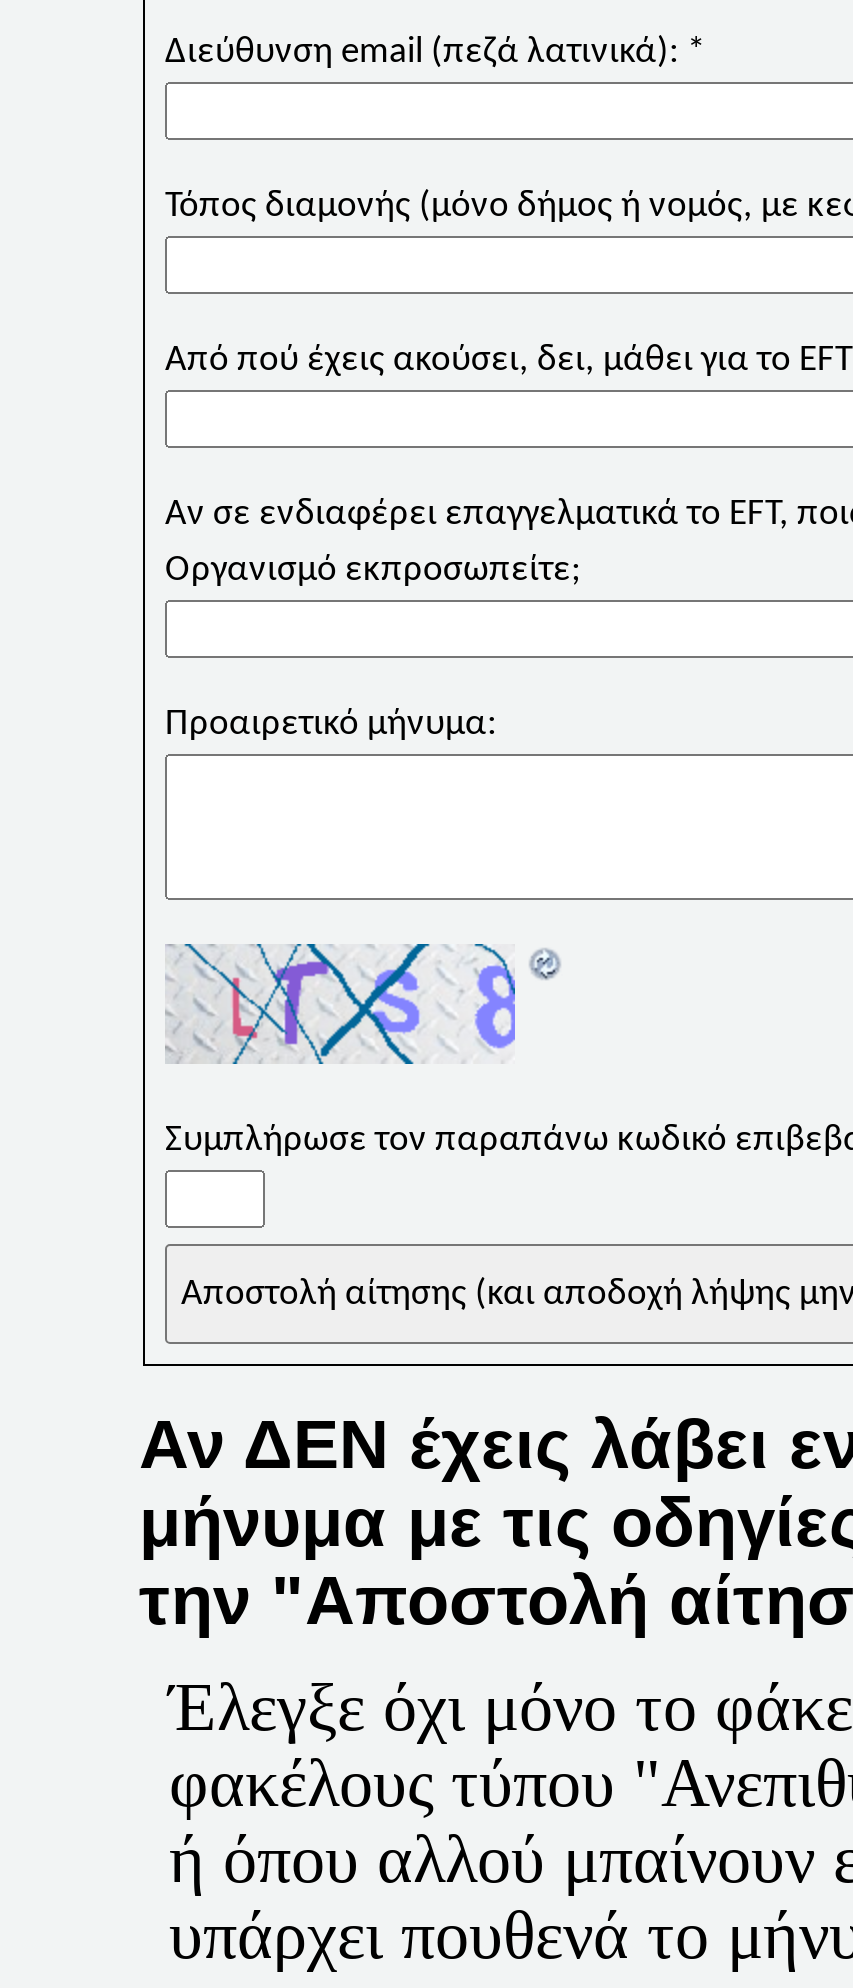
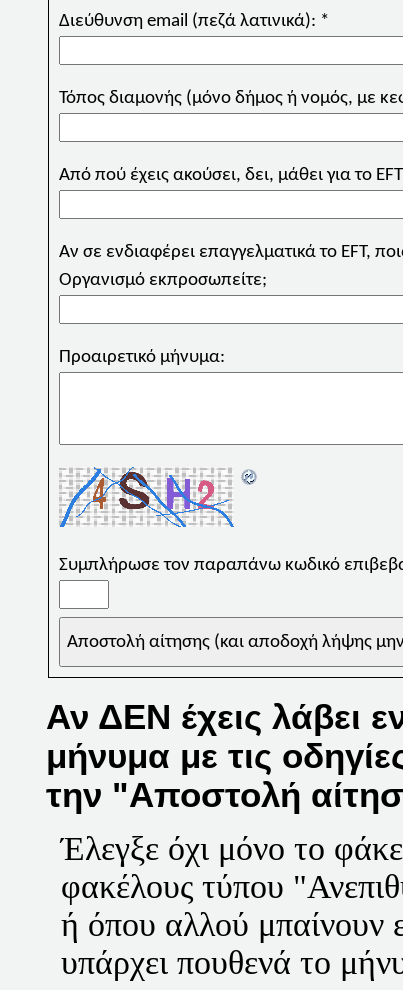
- [image]
+ [image]
